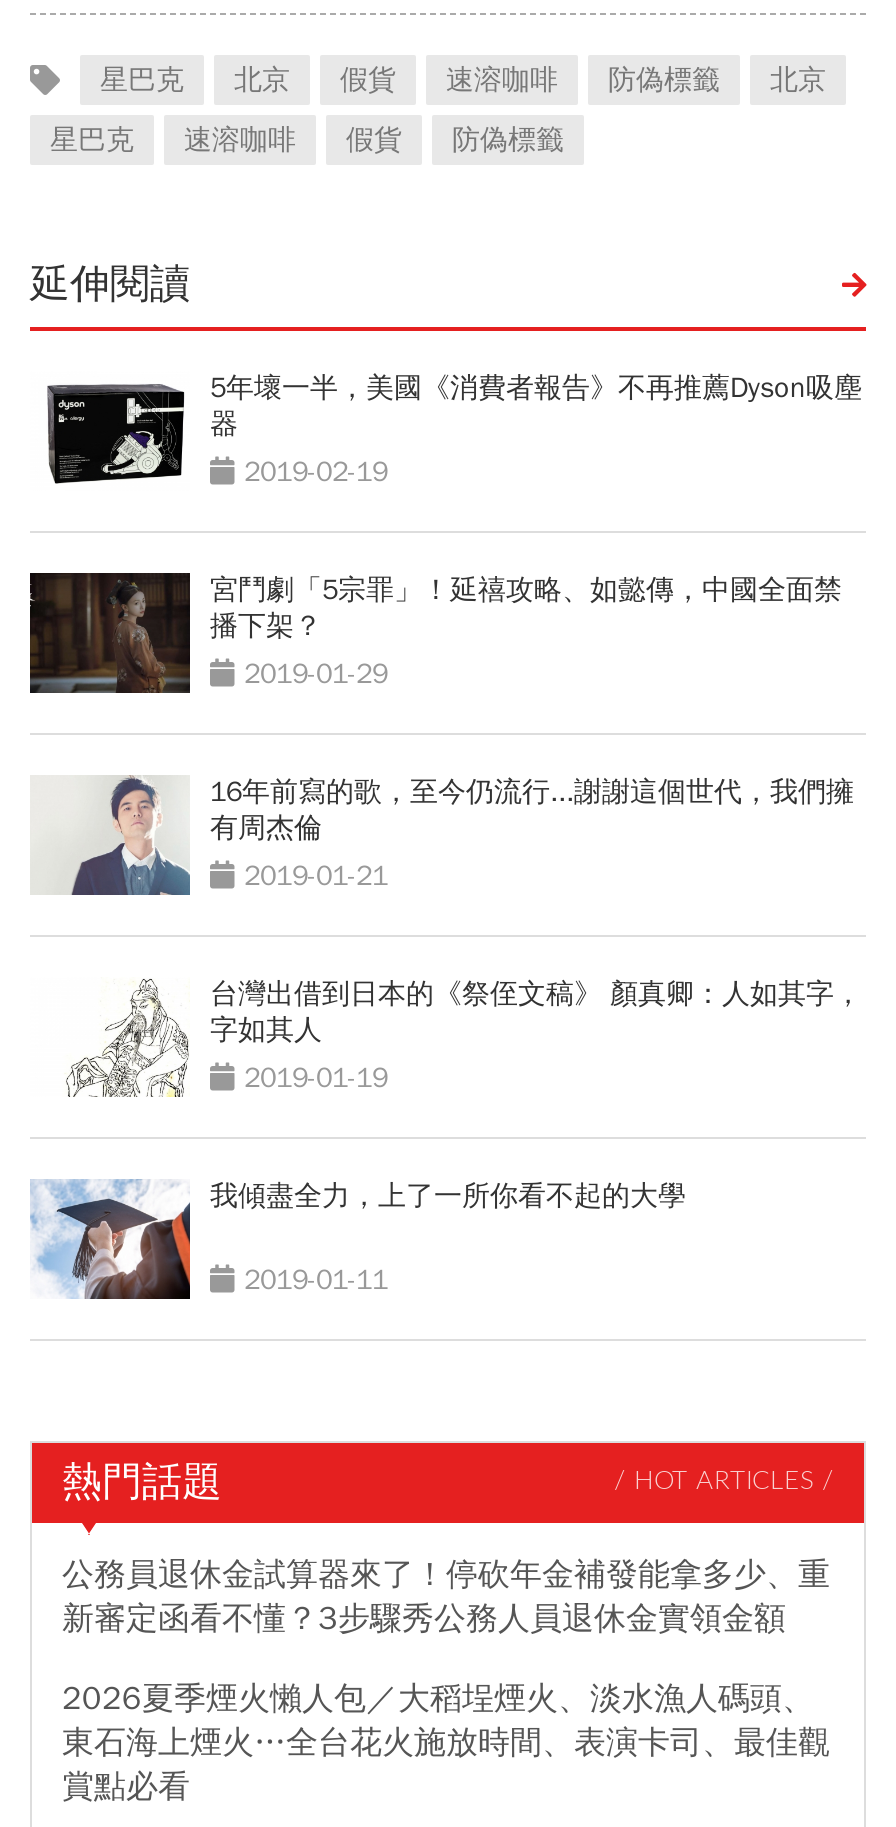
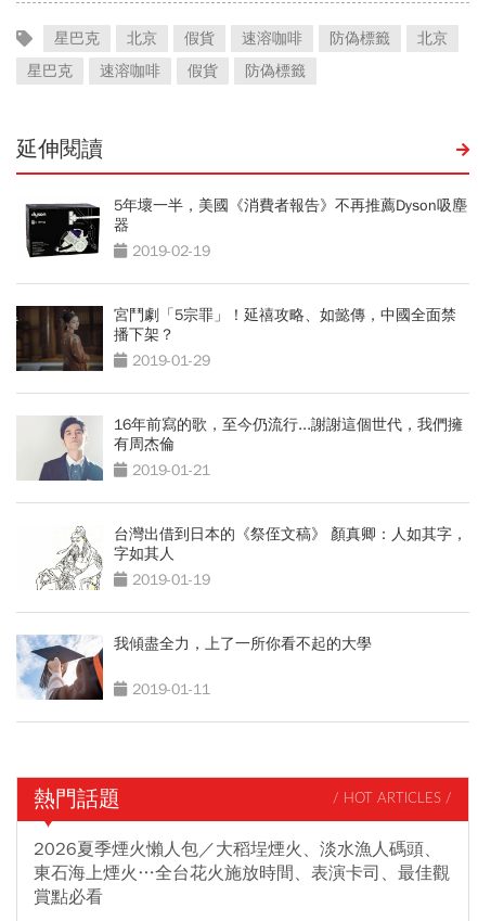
- 公務員退休金試算器來了！停砍年金補發能拿多少、重
- 新審定函看不懂？3步驟秀公務人員退休金實領金額
